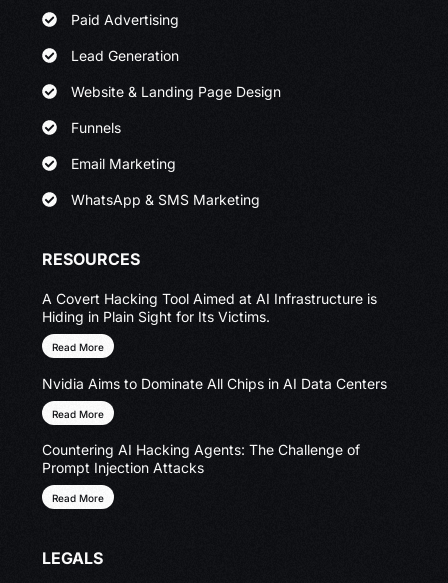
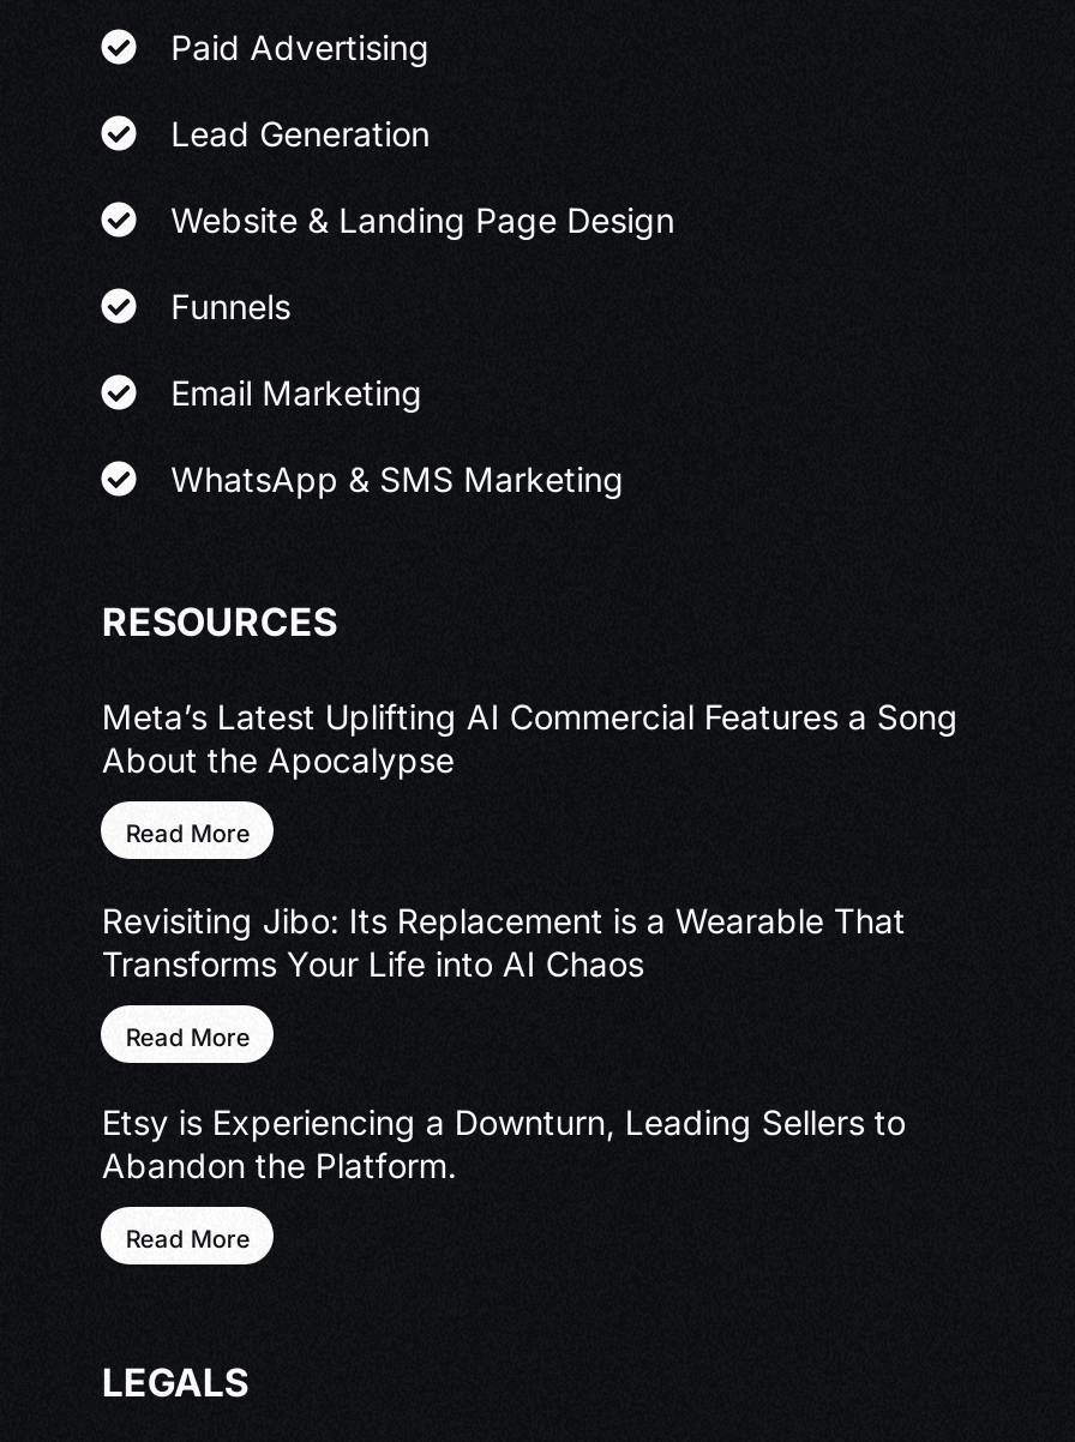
- A Covert Hacking Tool Aimed at AI Infrastructure is
- Hiding in Plain Sight for Its Victims.
+ Meta’s Latest Uplifting AI Commercial Features a Song
+ About the Apocalypse

- Nvidia Aims to Dominate All Chips in AI Data Centers
+ Revisiting Jibo: Its Replacement is a Wearable That
+ Transforms Your Life into AI Chaos

- Countering AI Hacking Agents: The Challenge of
- Prompt Injection Attacks
+ Etsy is Experiencing a Downturn, Leading Sellers to
+ Abandon the Platform.
